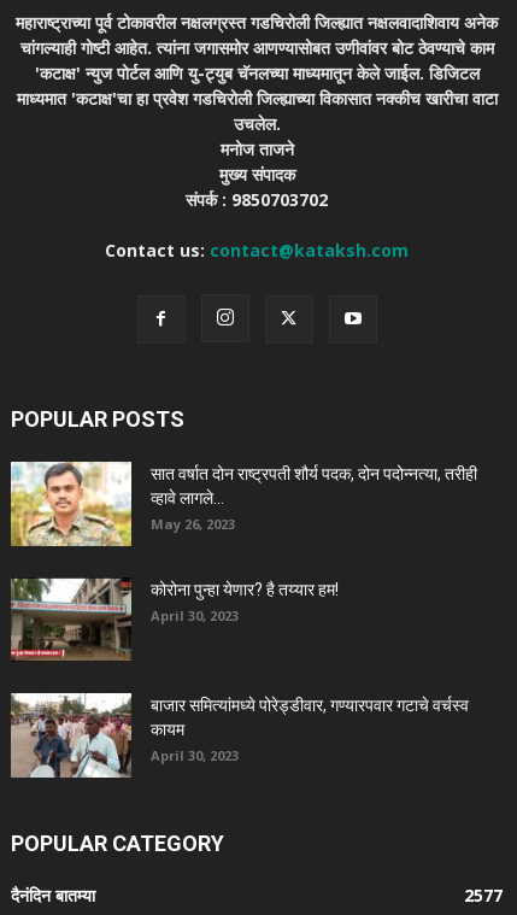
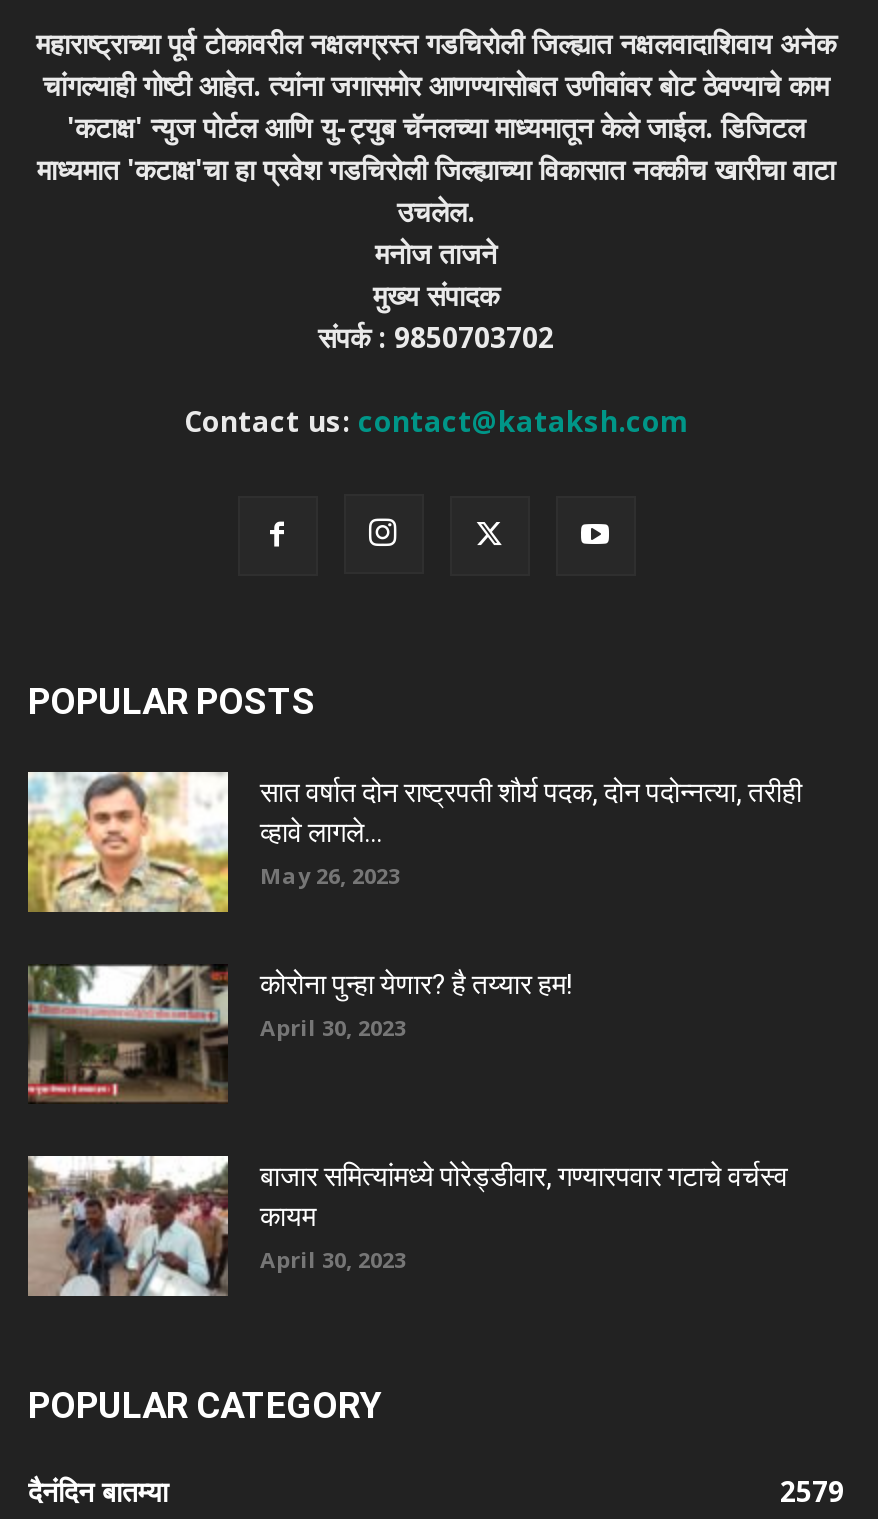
- 2577
+ 2579
